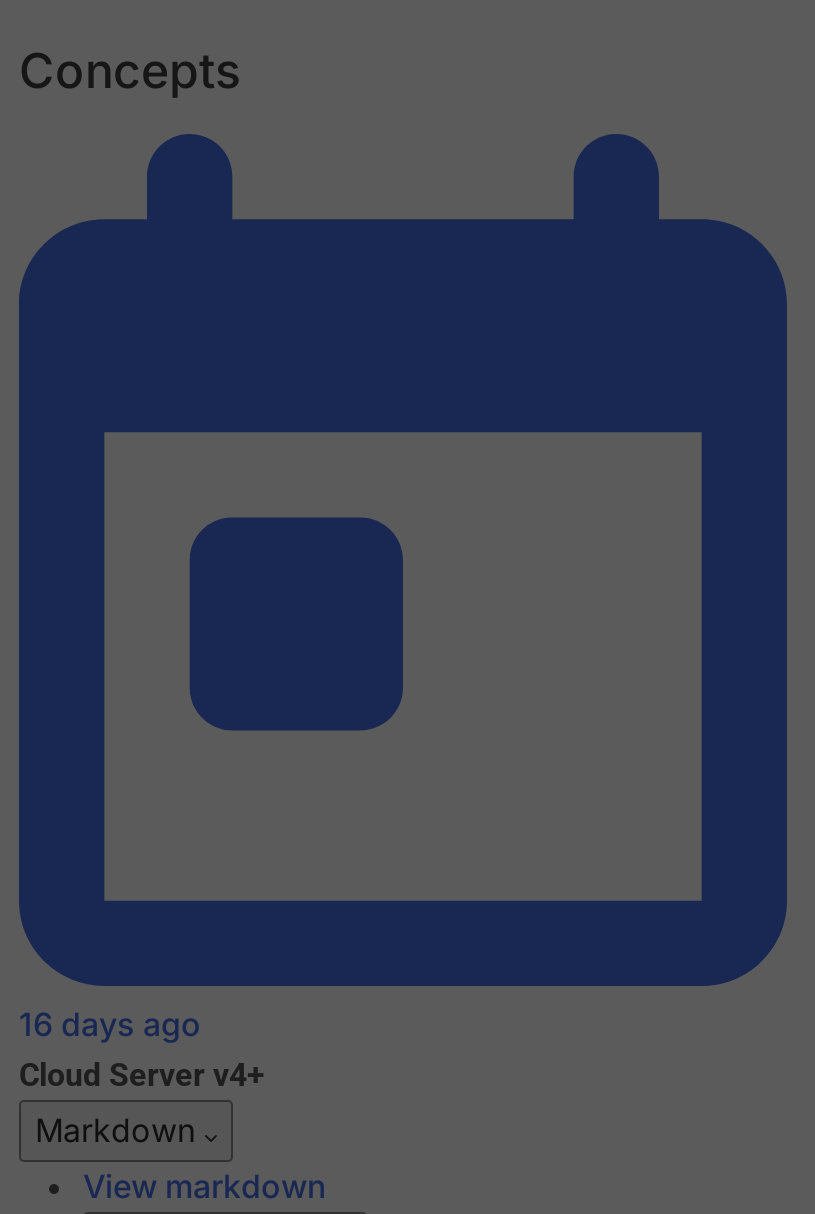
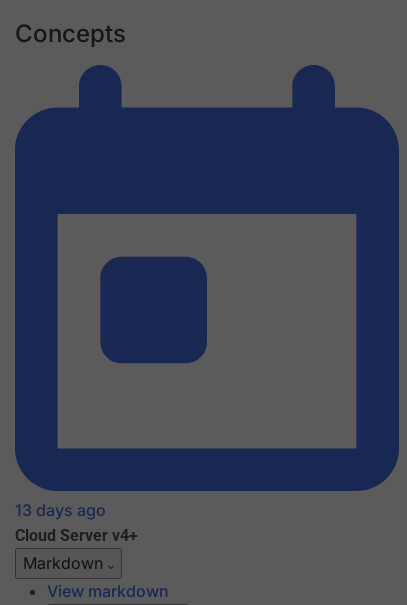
- 16 days ago
+ 13 days ago
